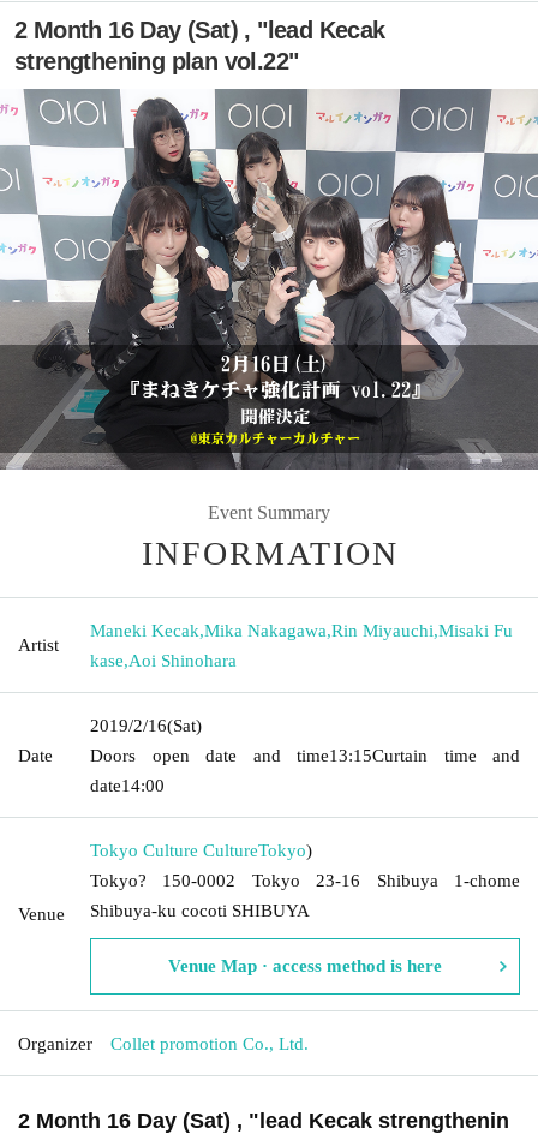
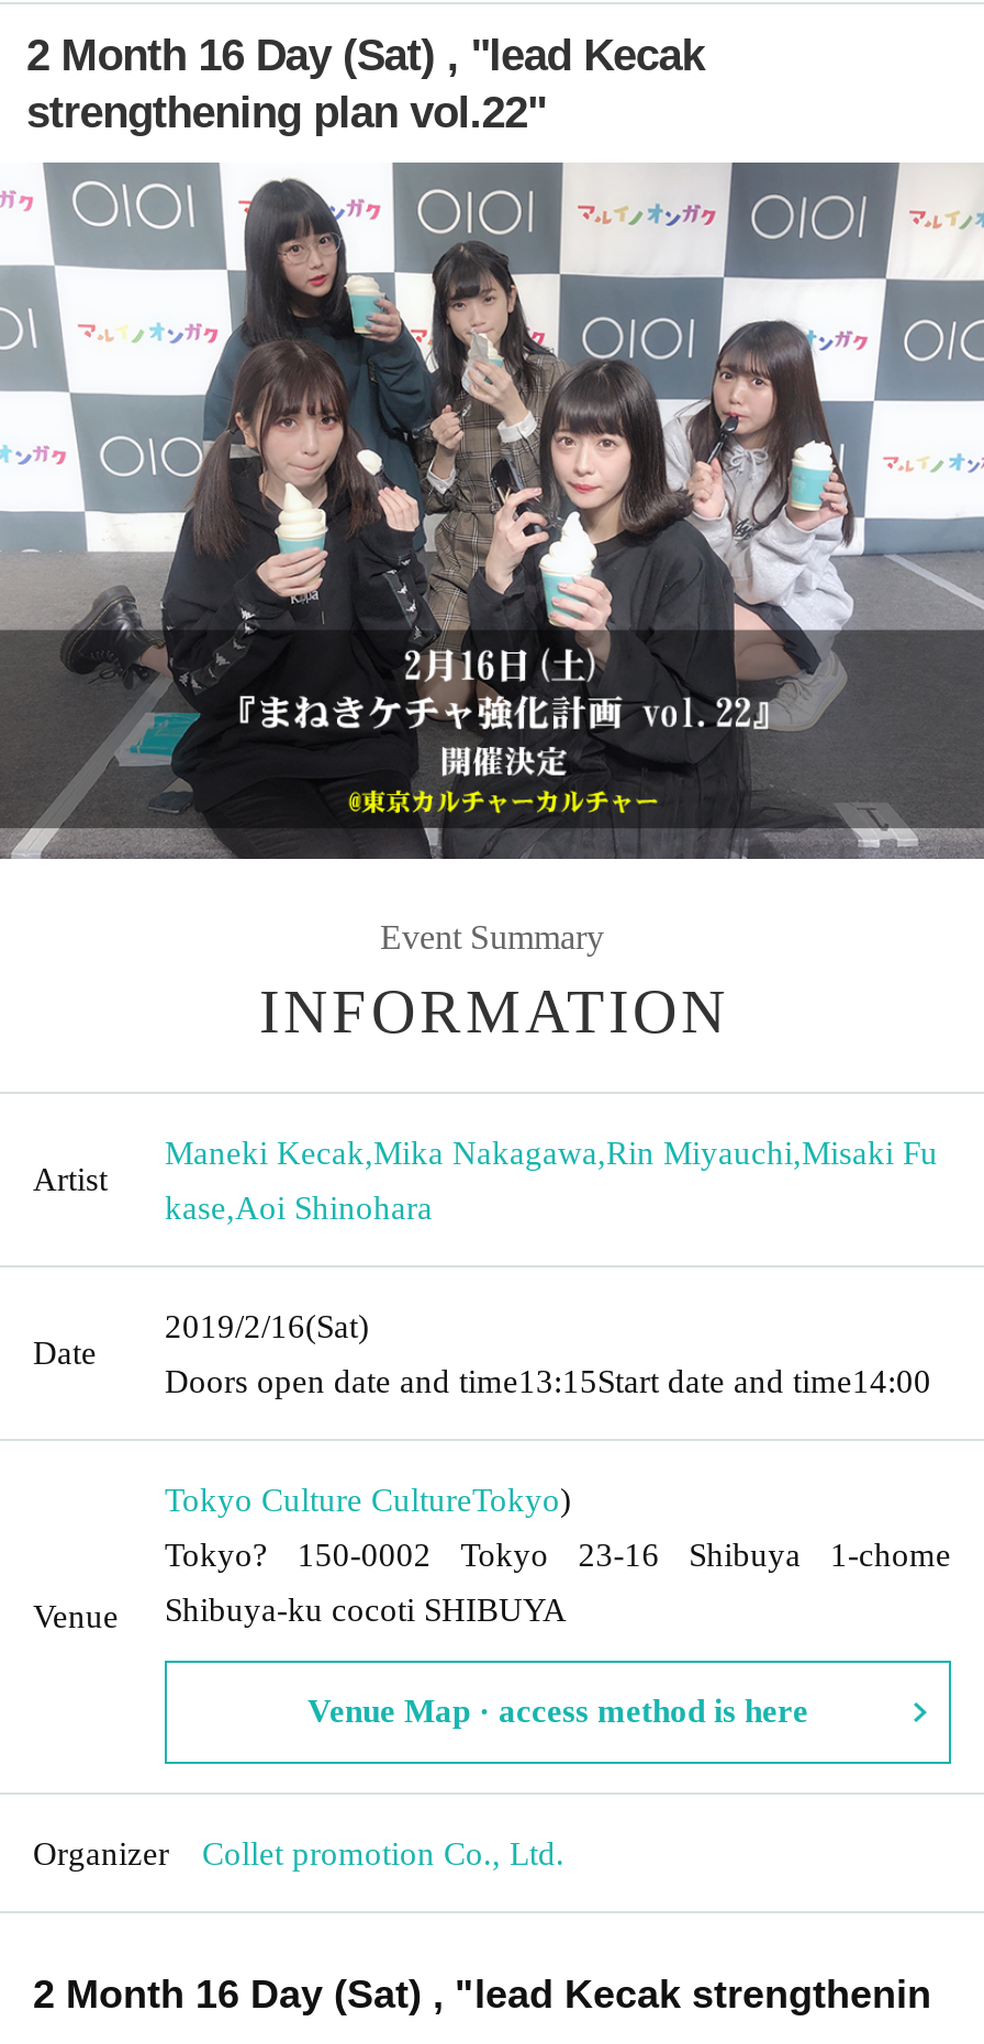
- Doors open date and time 13:15Curtain time and
- date 14:00
+ Doors open date and time13:15Start date and time14:00
